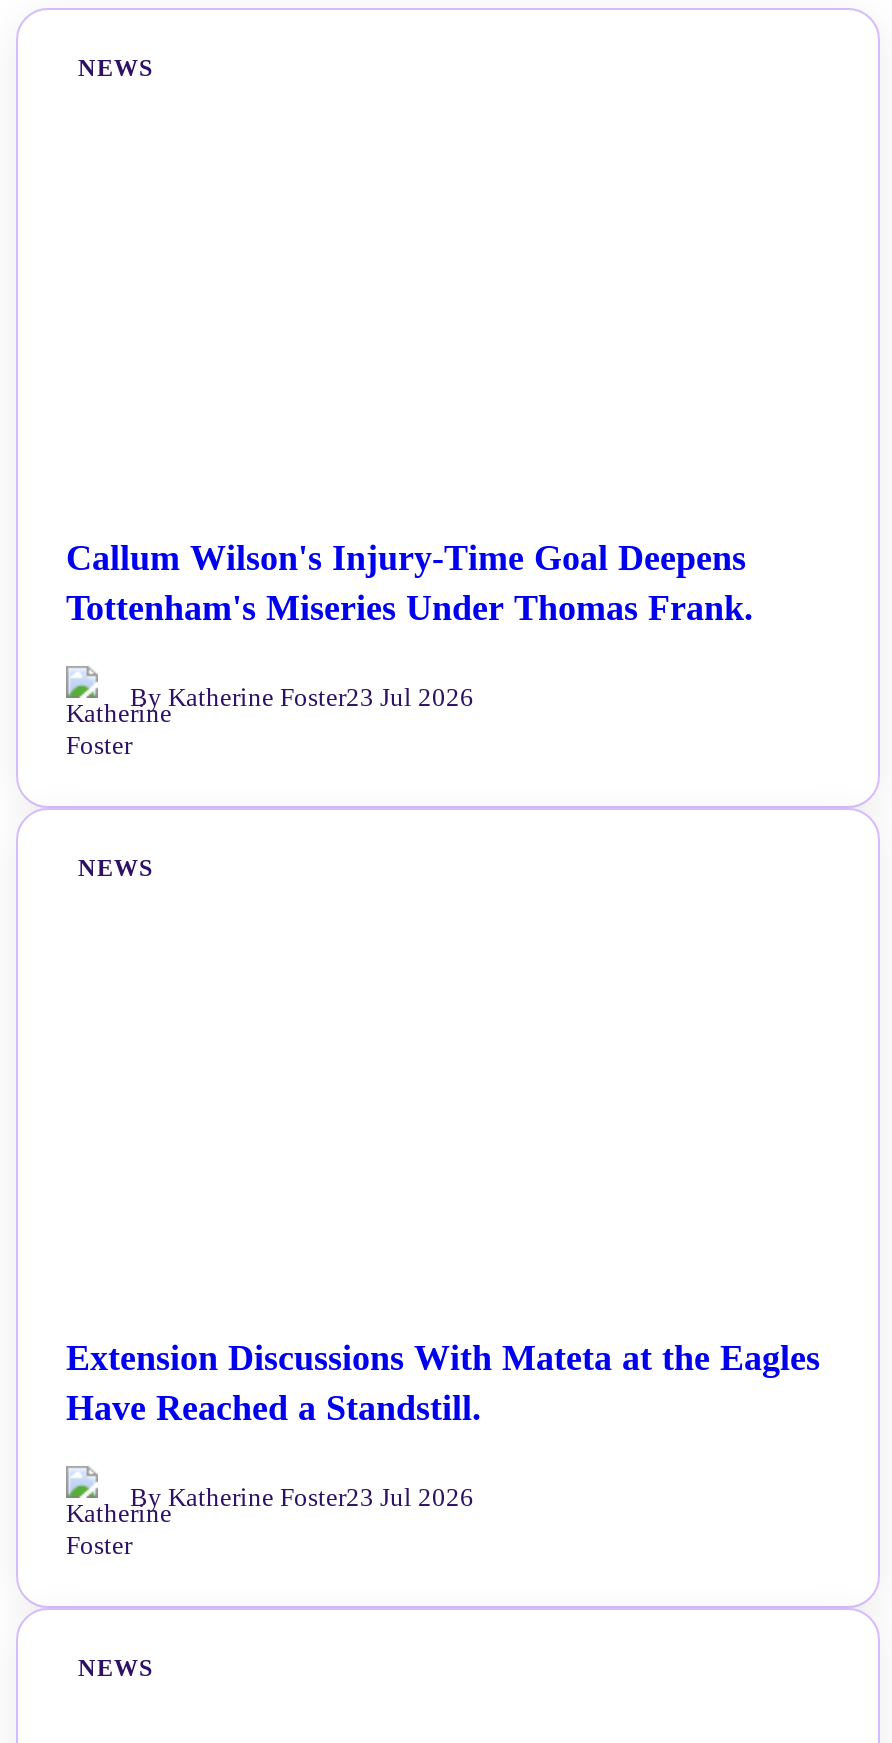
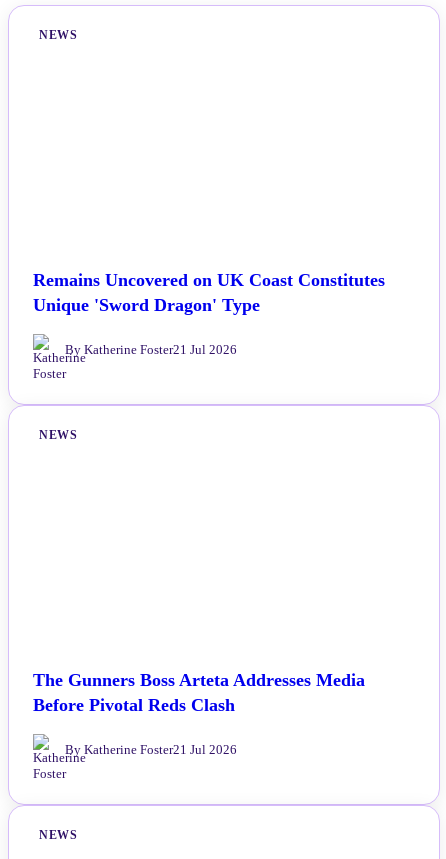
- Callum Wilson's Injury-Time Goal Deepens
- Tottenham's Miseries Under Thomas Frank.
+ Remains Uncovered on UK Coast Constitutes
+ Unique 'Sword Dragon' Type

- By Katherine Foster23 Jul 2026
+ By Katherine Foster21 Jul 2026

- Extension Discussions With Mateta at the Eagles
- Have Reached a Standstill.
+ The Gunners Boss Arteta Addresses Media
+ Before Pivotal Reds Clash

- By Katherine Foster23 Jul 2026
+ By Katherine Foster21 Jul 2026
